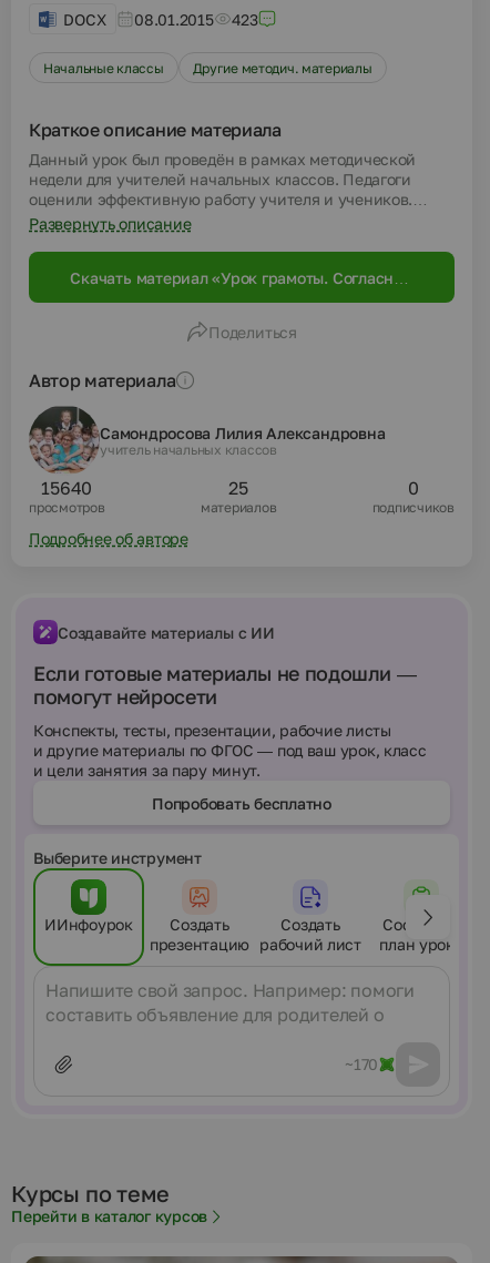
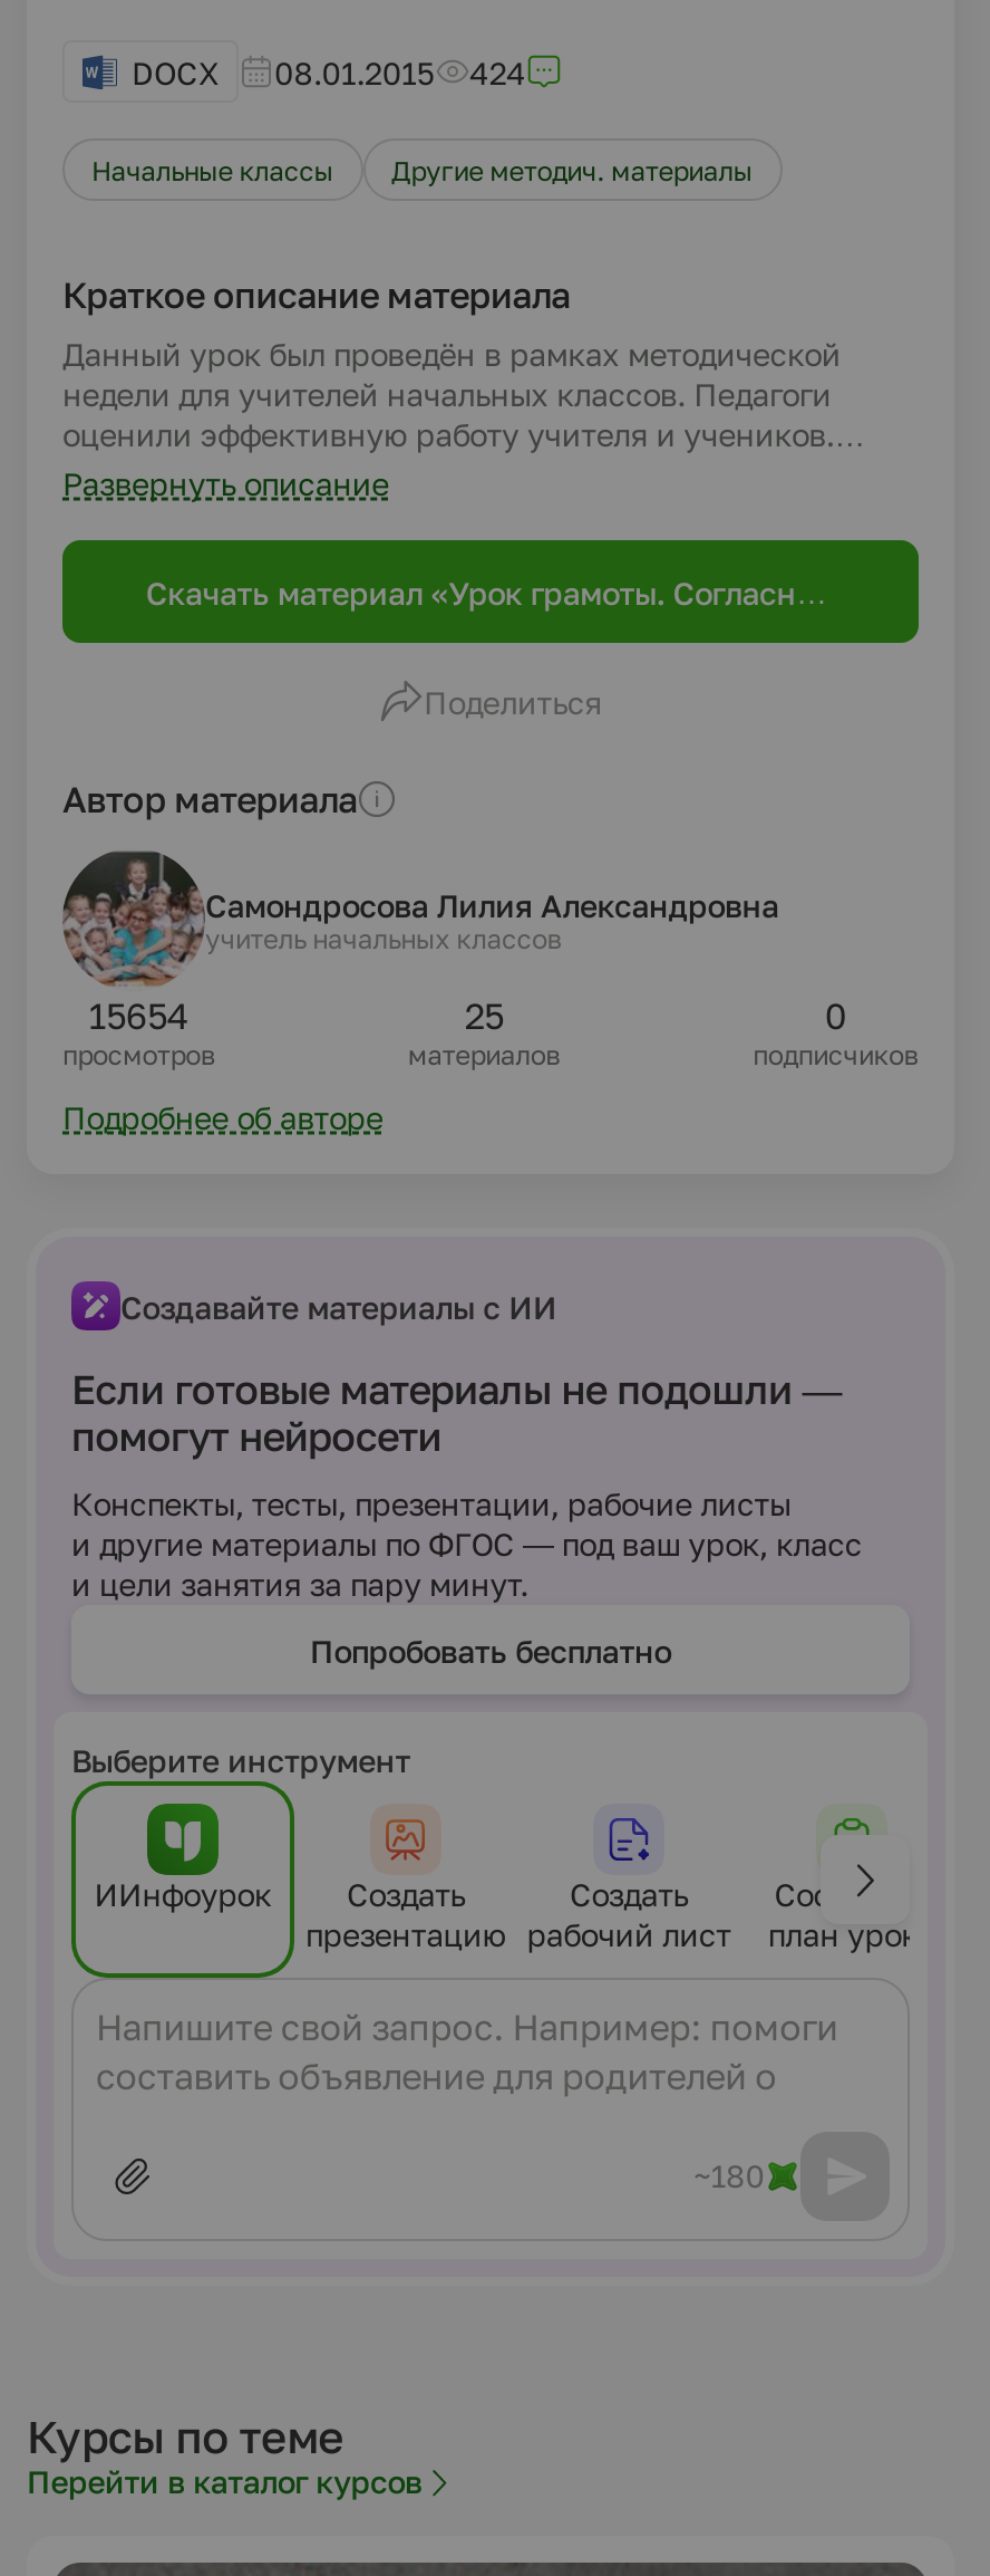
- DOCX 08.01.2015 423
+ DOCX 08.01.2015 424

- 15640
+ 15654

- ~170
+ ~180
